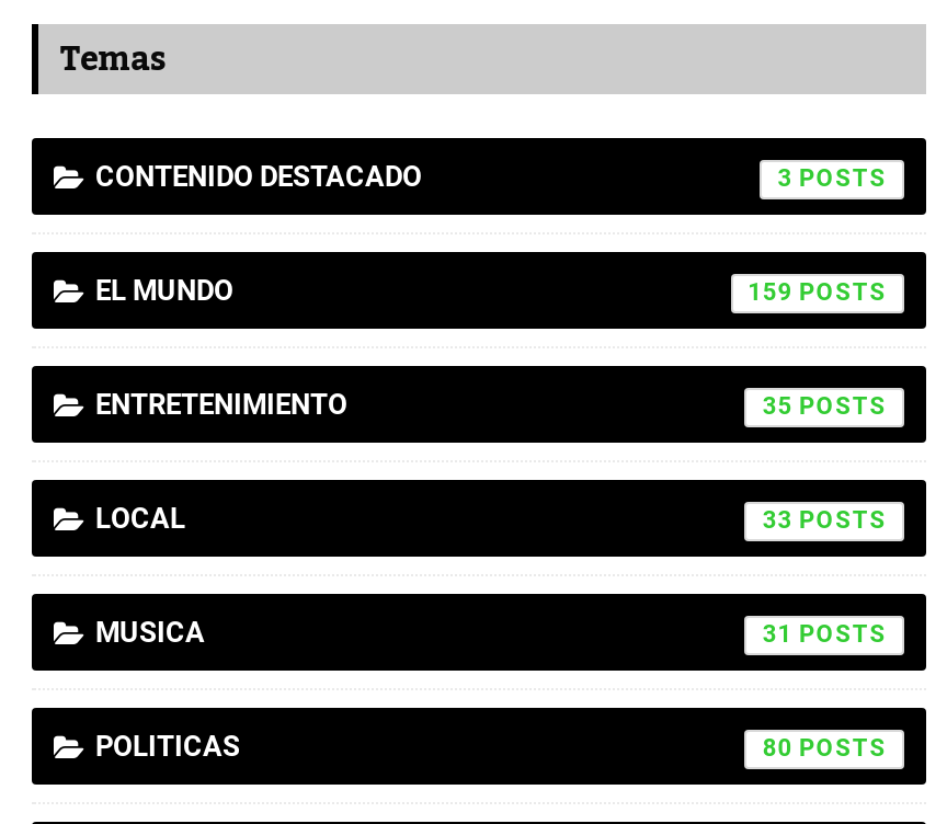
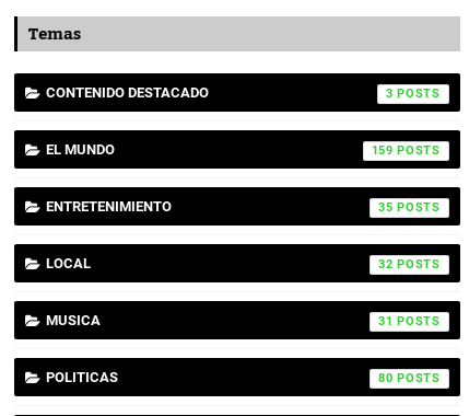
- 33
+ 32
